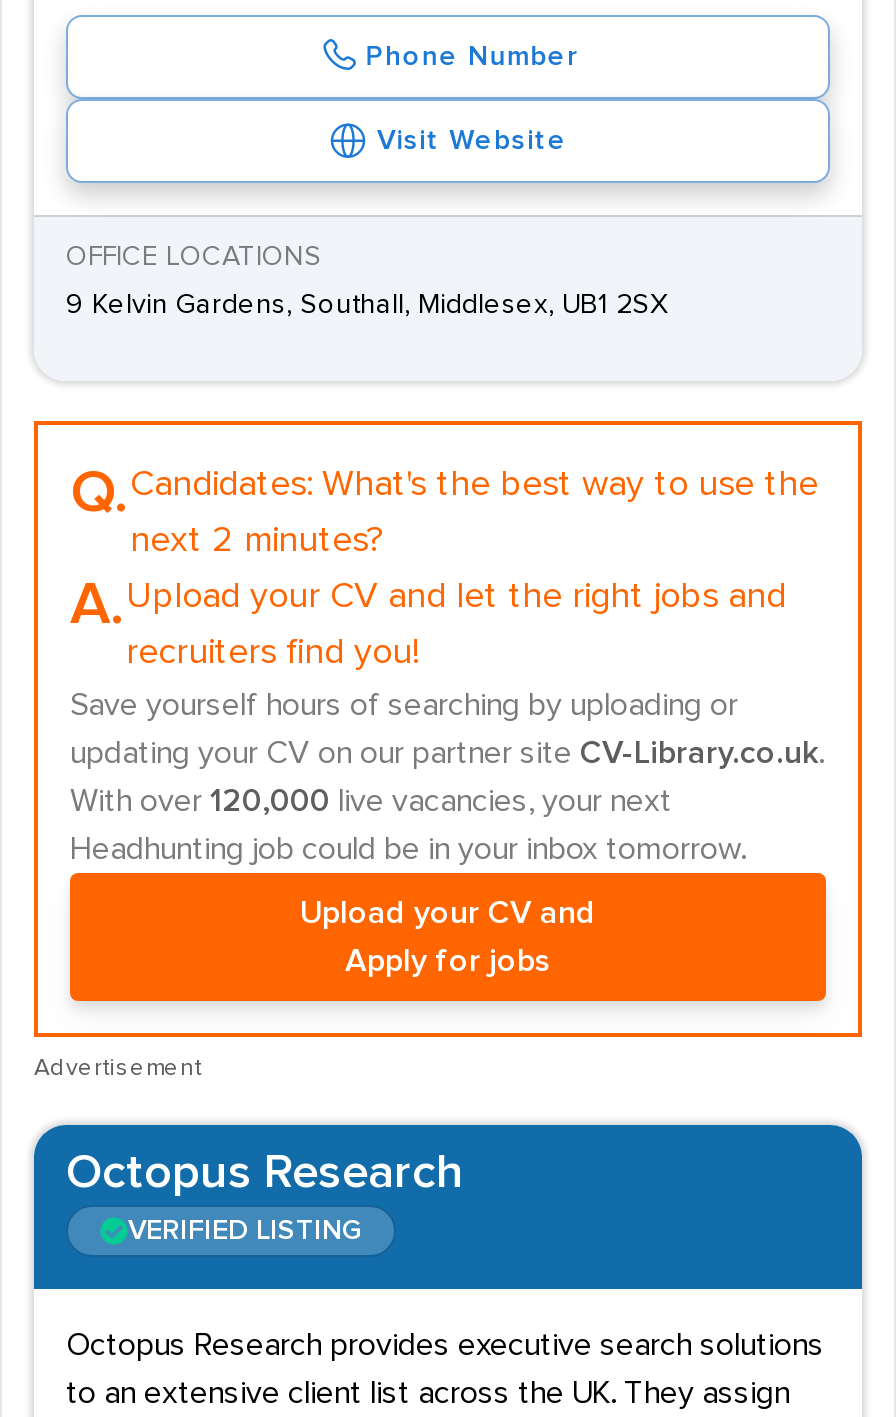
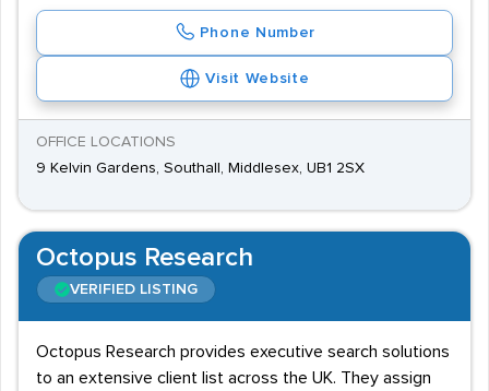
- [image]
- Q.Candidates:What's the best way to use the
- next 2 minutes?
- A.Upload your CV and let the right jobs and
- recruiters find you!
- Save yourself hours of searching by uploading or
- updating your CV on our partner site CV-Library.co.uk.
- With over 120,000 live vacancies, your next
- Headhunting job could be in your inbox tomorrow.
- Upload your CV and
- Apply for jobs
- Advertisement
